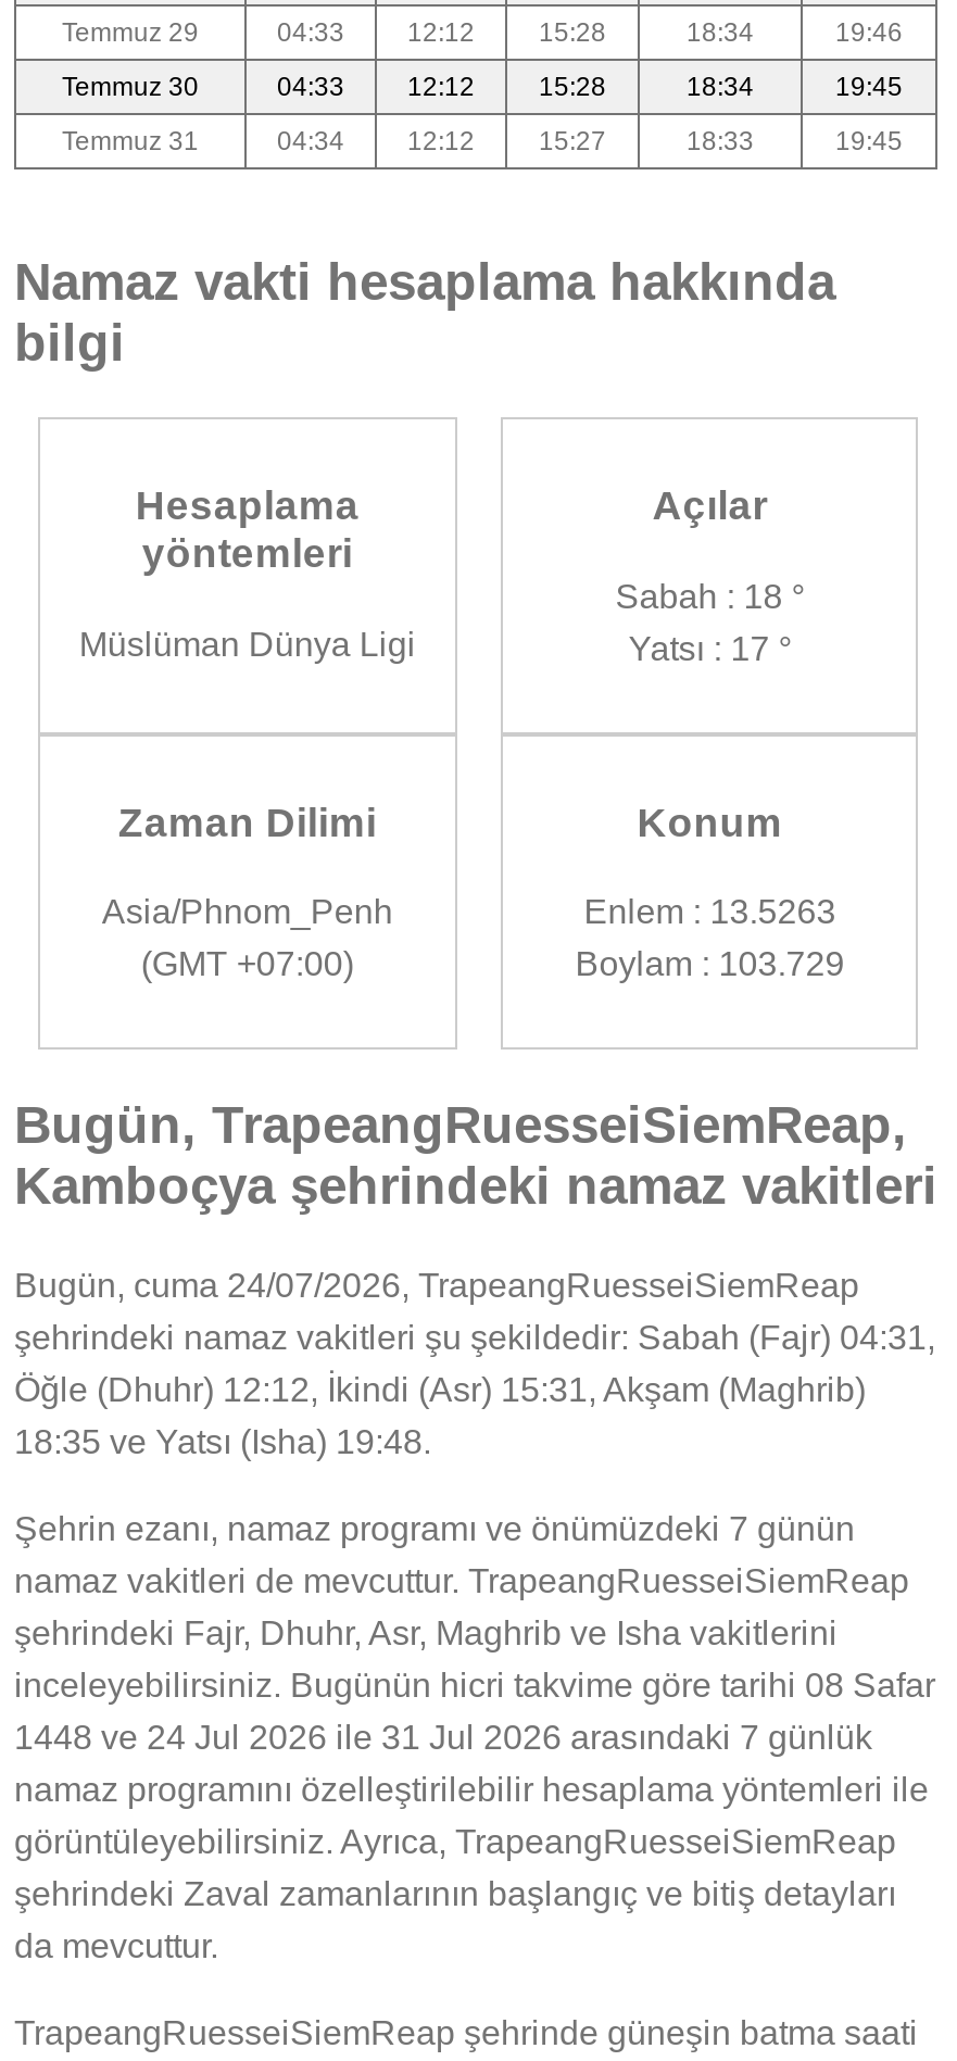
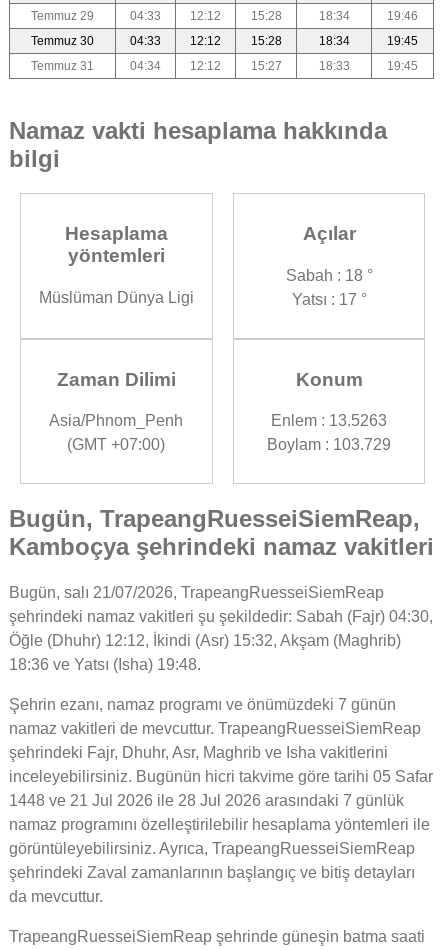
- Bugün, cuma 24/07/2026, TrapeangRuesseiSiemReap
+ Bugün, salı 21/07/2026, TrapeangRuesseiSiemReap

- şehrindeki namaz vakitleri şu şekildedir: Sabah (Fajr) 04:31,
+ şehrindeki namaz vakitleri şu şekildedir: Sabah (Fajr) 04:30,

- Öğle (Dhuhr) 12:12, İkindi (Asr) 15:31, Akşam (Maghrib)
+ Öğle (Dhuhr) 12:12, İkindi (Asr) 15:32, Akşam (Maghrib)

- 18:35 ve Yatsı (Isha) 19:48.
+ 18:36 ve Yatsı (Isha) 19:48.

- inceleyebilirsiniz. Bugünün hicri takvime göre tarihi 08 Safar
+ inceleyebilirsiniz. Bugünün hicri takvime göre tarihi 05 Safar

- 1448 ve 24 Jul 2026 ile 31 Jul 2026 arasındaki 7 günlük
+ 1448 ve 21 Jul 2026 ile 28 Jul 2026 arasındaki 7 günlük
